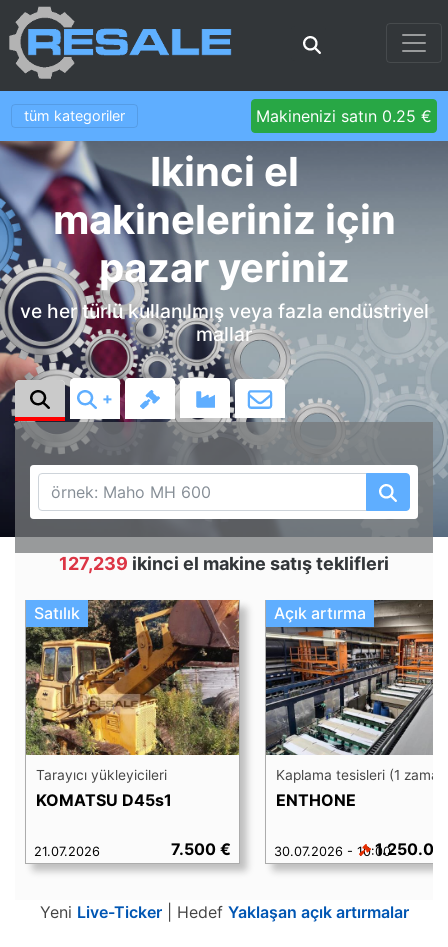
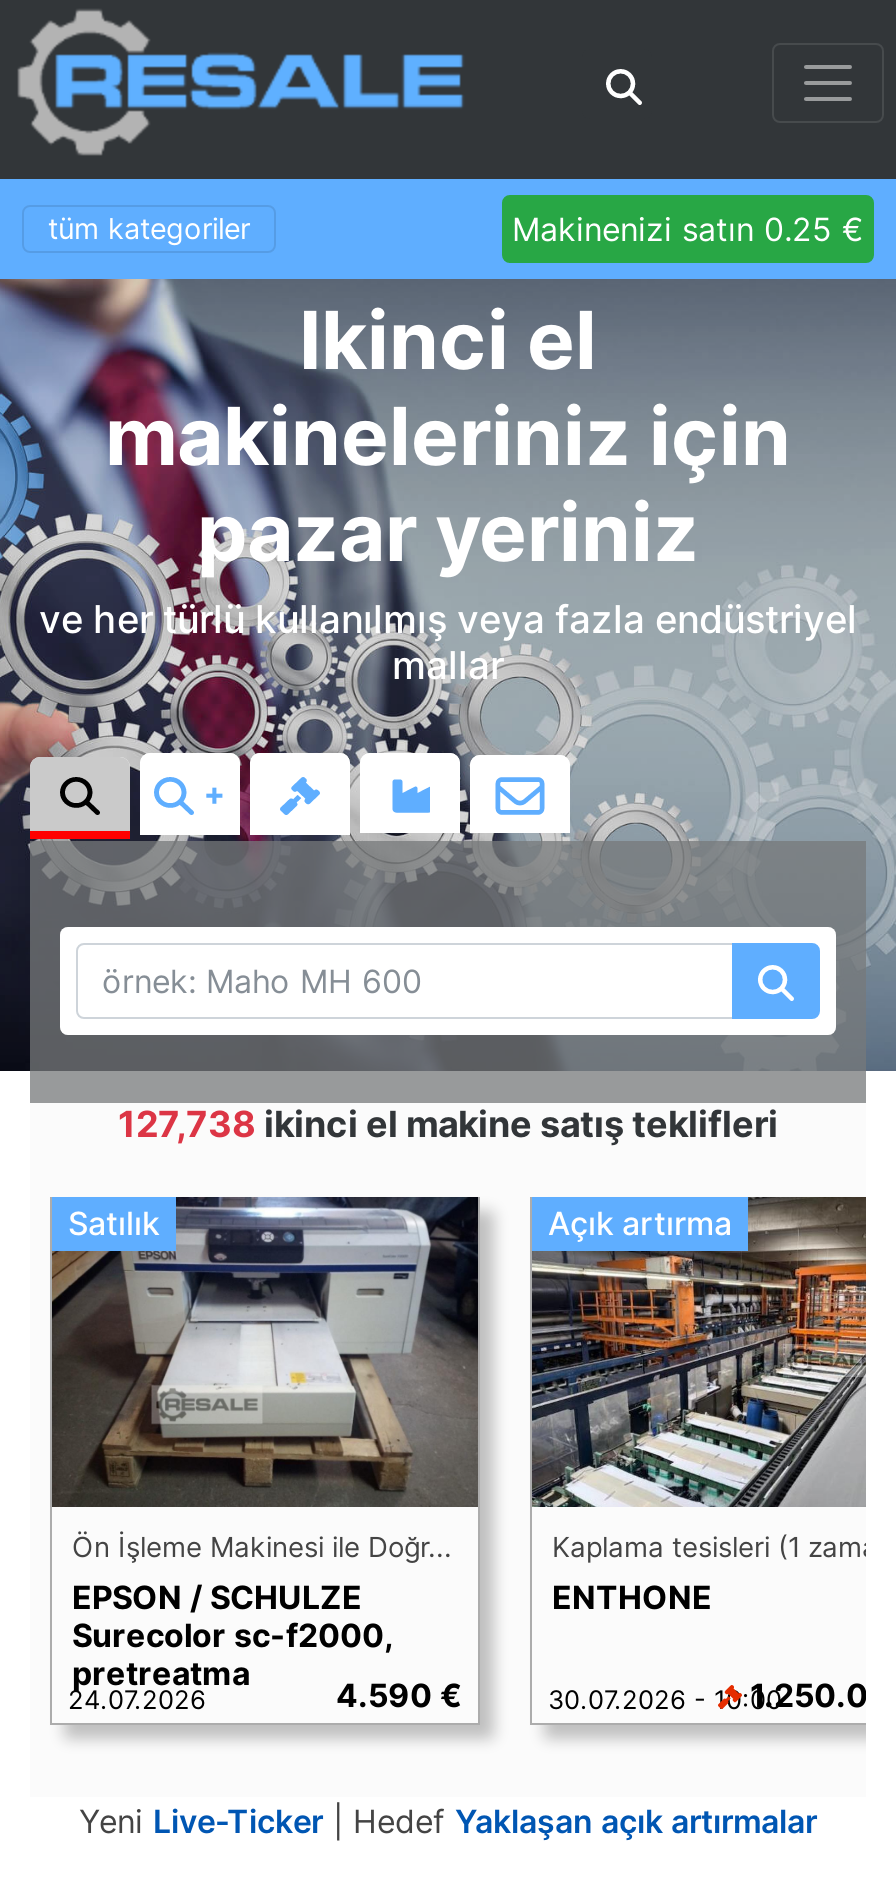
- 127,239 ikinci el makine satış teklifleri
+ 127,738 ikinci el makine satış teklifleri

- [image]
- Tarayıcı yükleyicileri
- KOMATSU D45s1
+ [image]
+ Ön İşleme Makinesi ile Doğr...
+ EPSON / SCHULZE
+ Surecolor sc-f2000,
+ pretreatma

- 21.07.2026
+ 24.07.2026

- 7.500 €
+ 4.590 €
